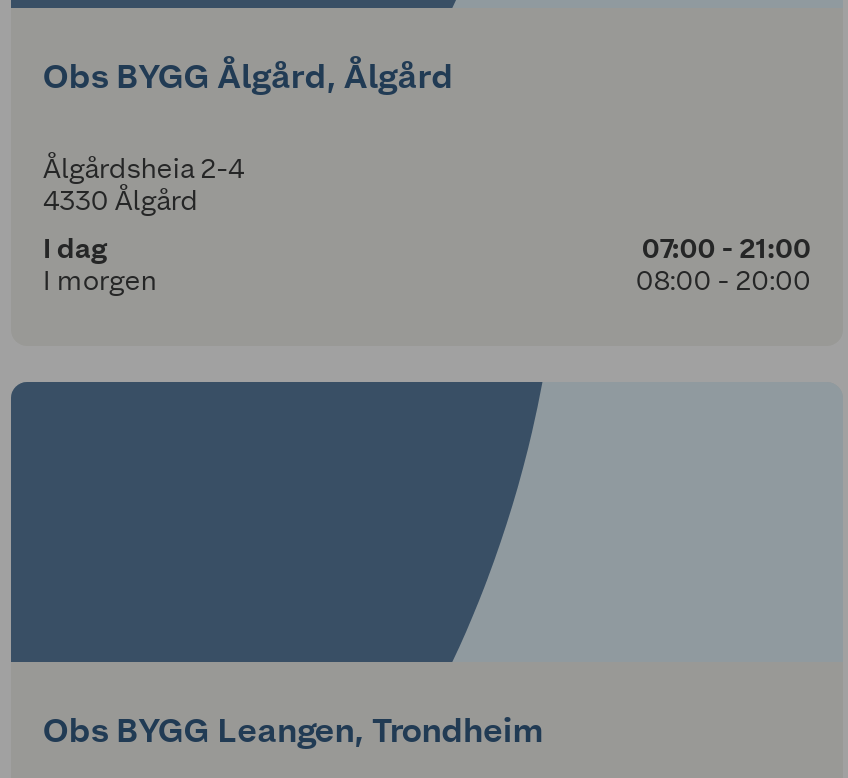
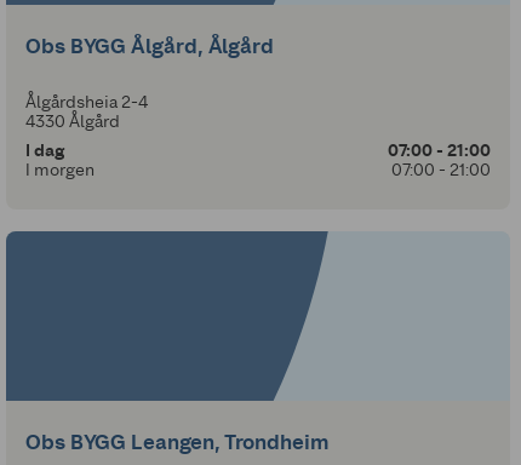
- 08:00 - 20:00
+ 07:00 - 21:00
